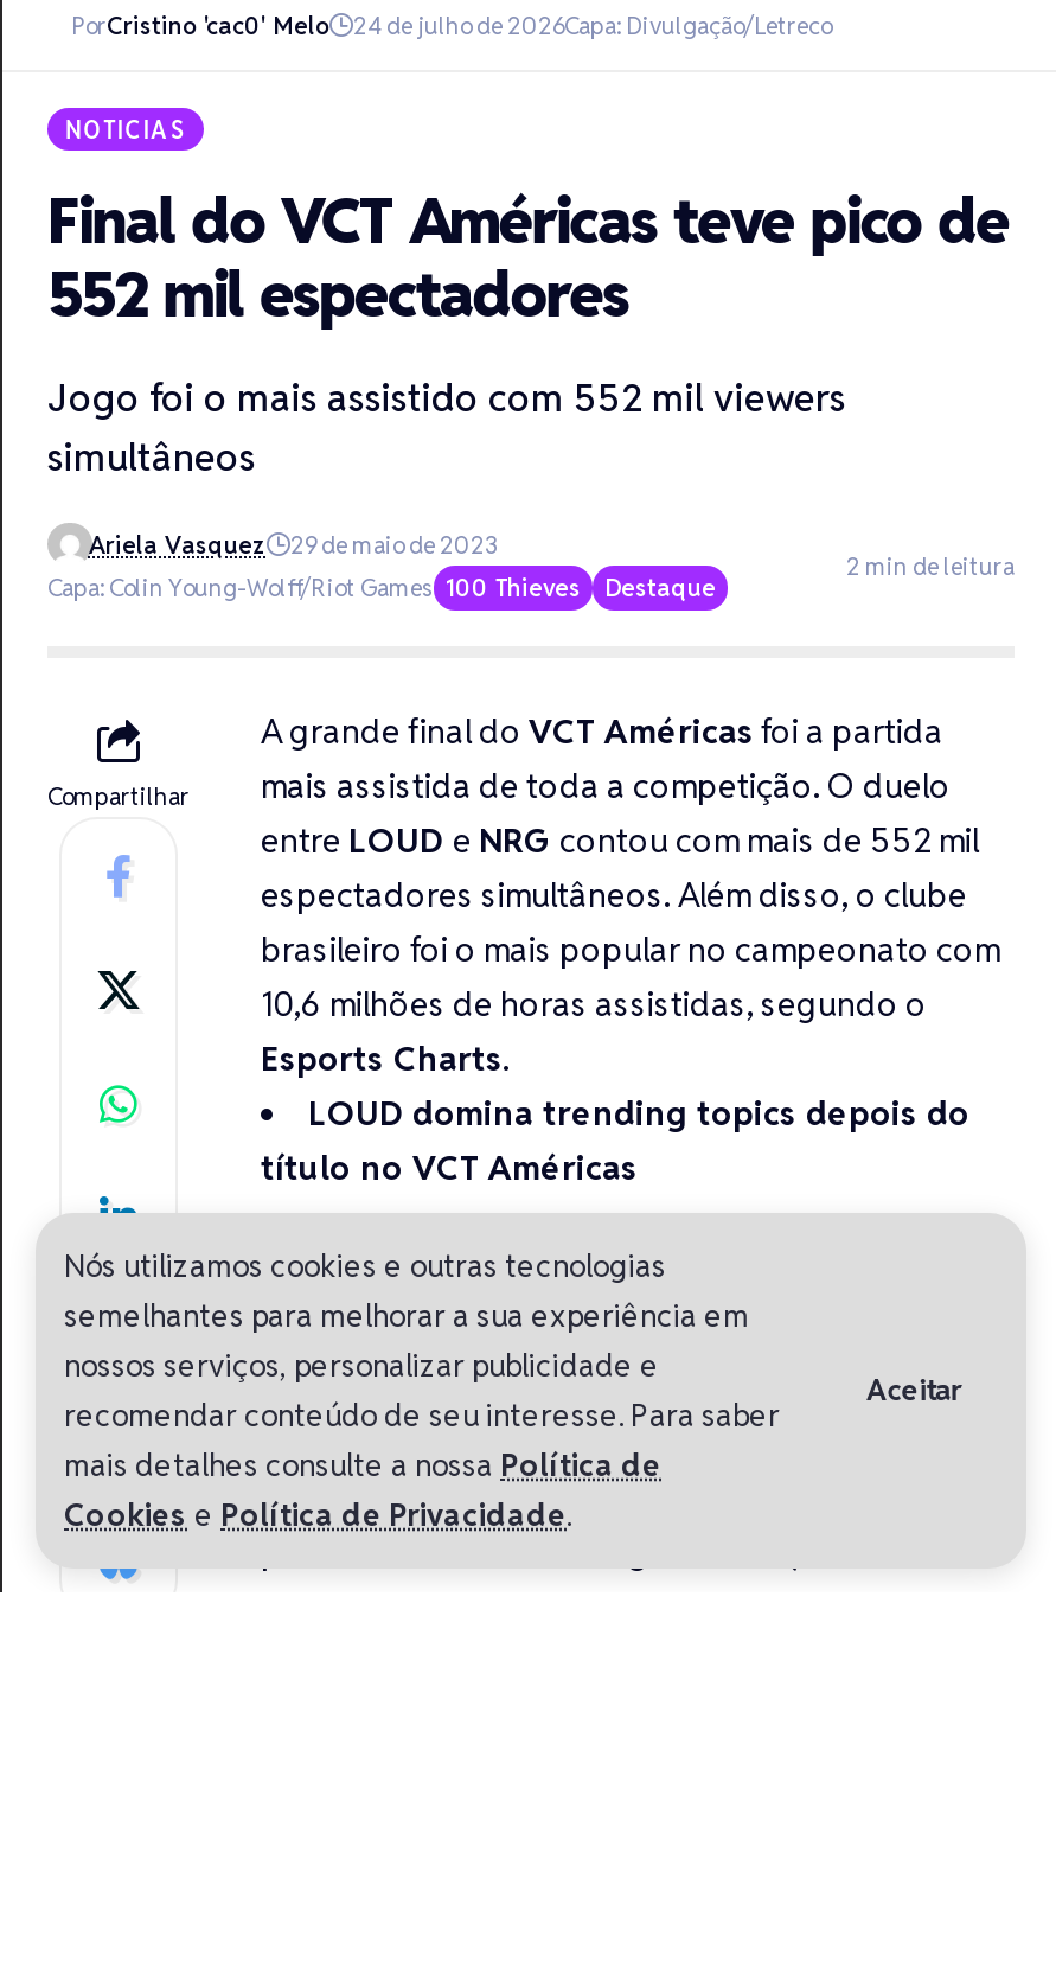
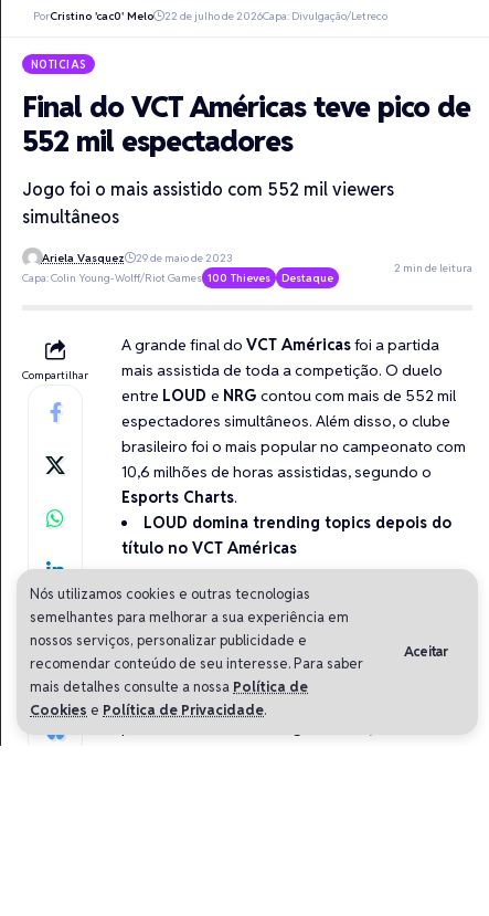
- 24 de julho de 2026Capa: Divulgação/Letreco
+ 22 de julho de 2026Capa: Divulgação/Letreco
